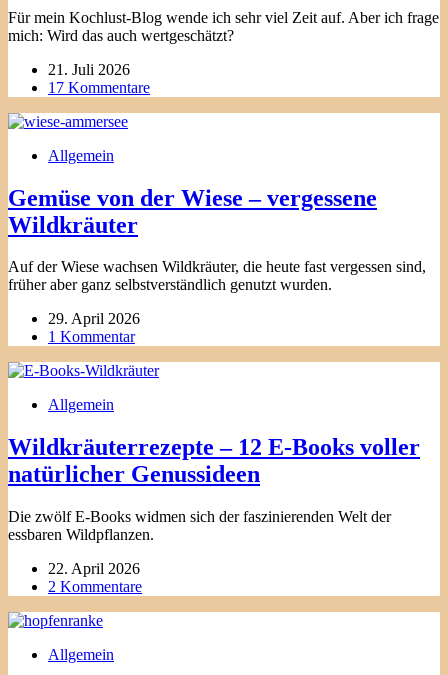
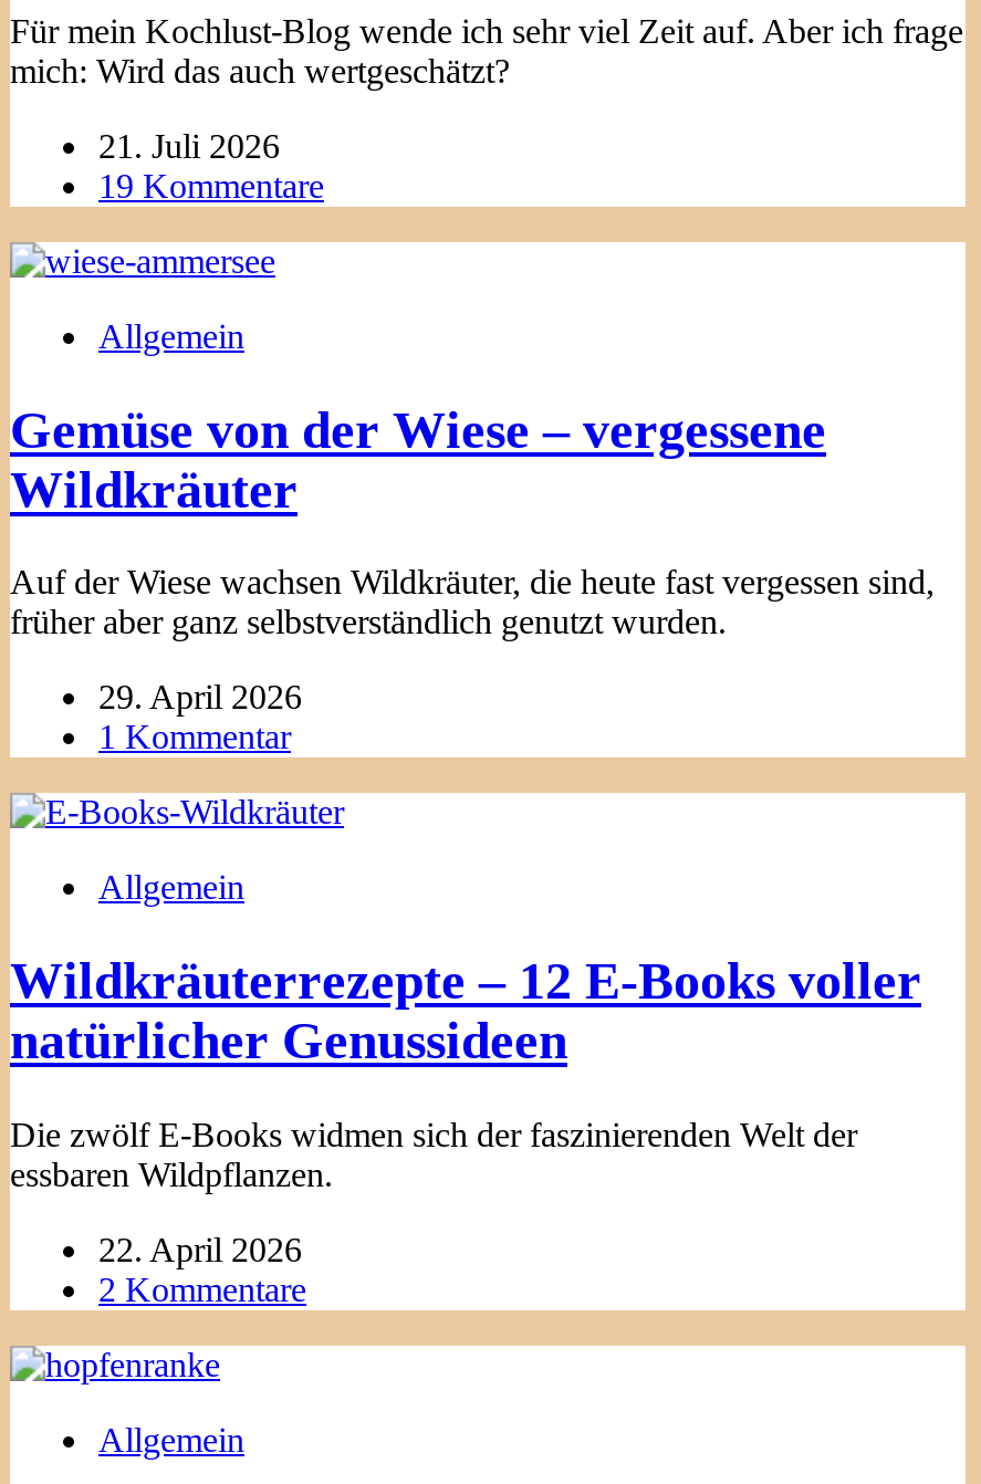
- 17 Kommentare
+ 19 Kommentare
